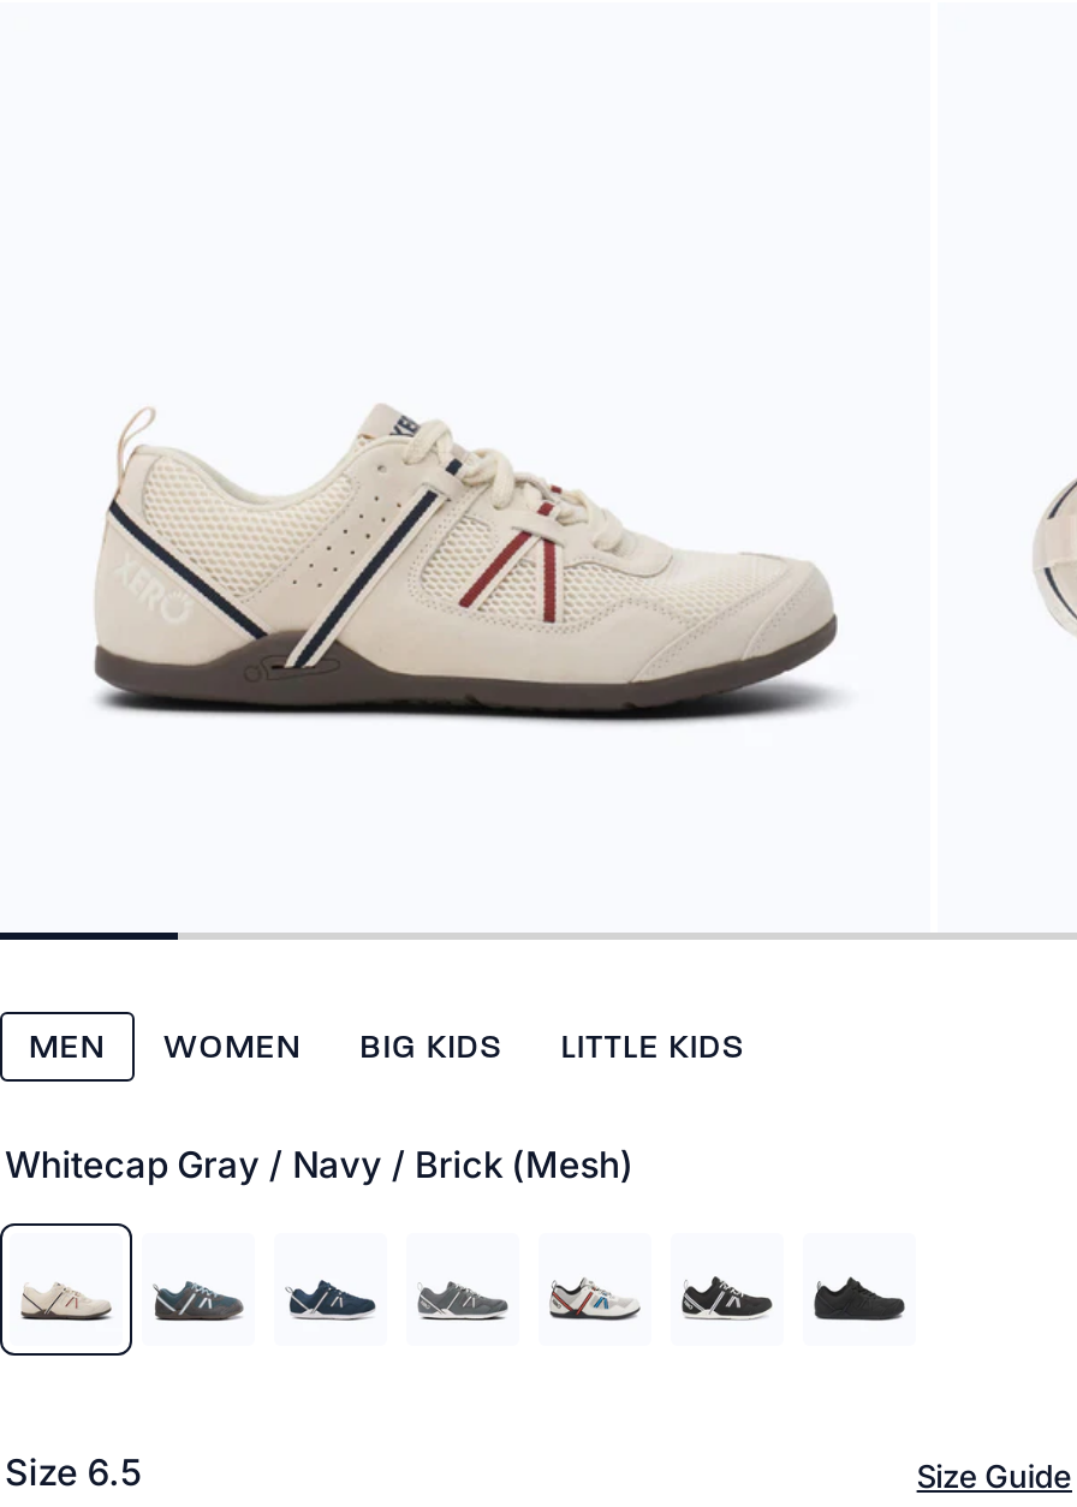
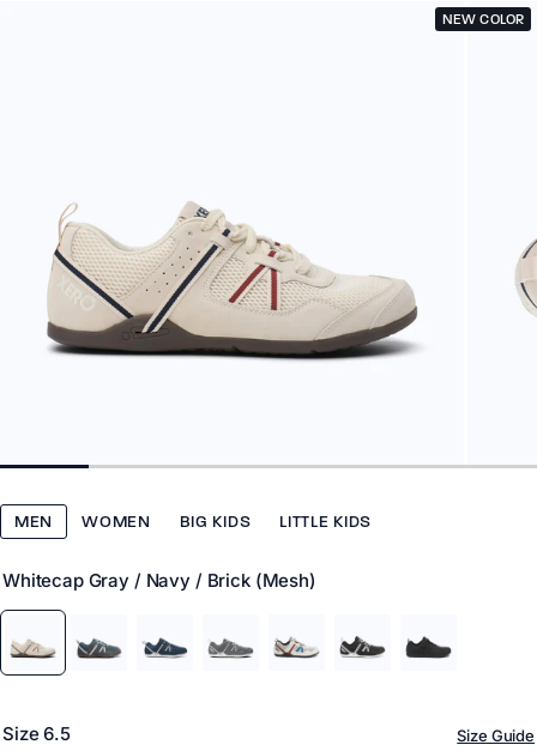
+ NEW COLOR
